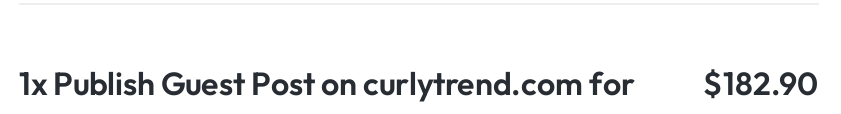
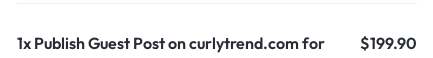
- 1x Publish Guest Post on curlytrend.com for $182.90
+ 1x Publish Guest Post on curlytrend.com for $199.90
